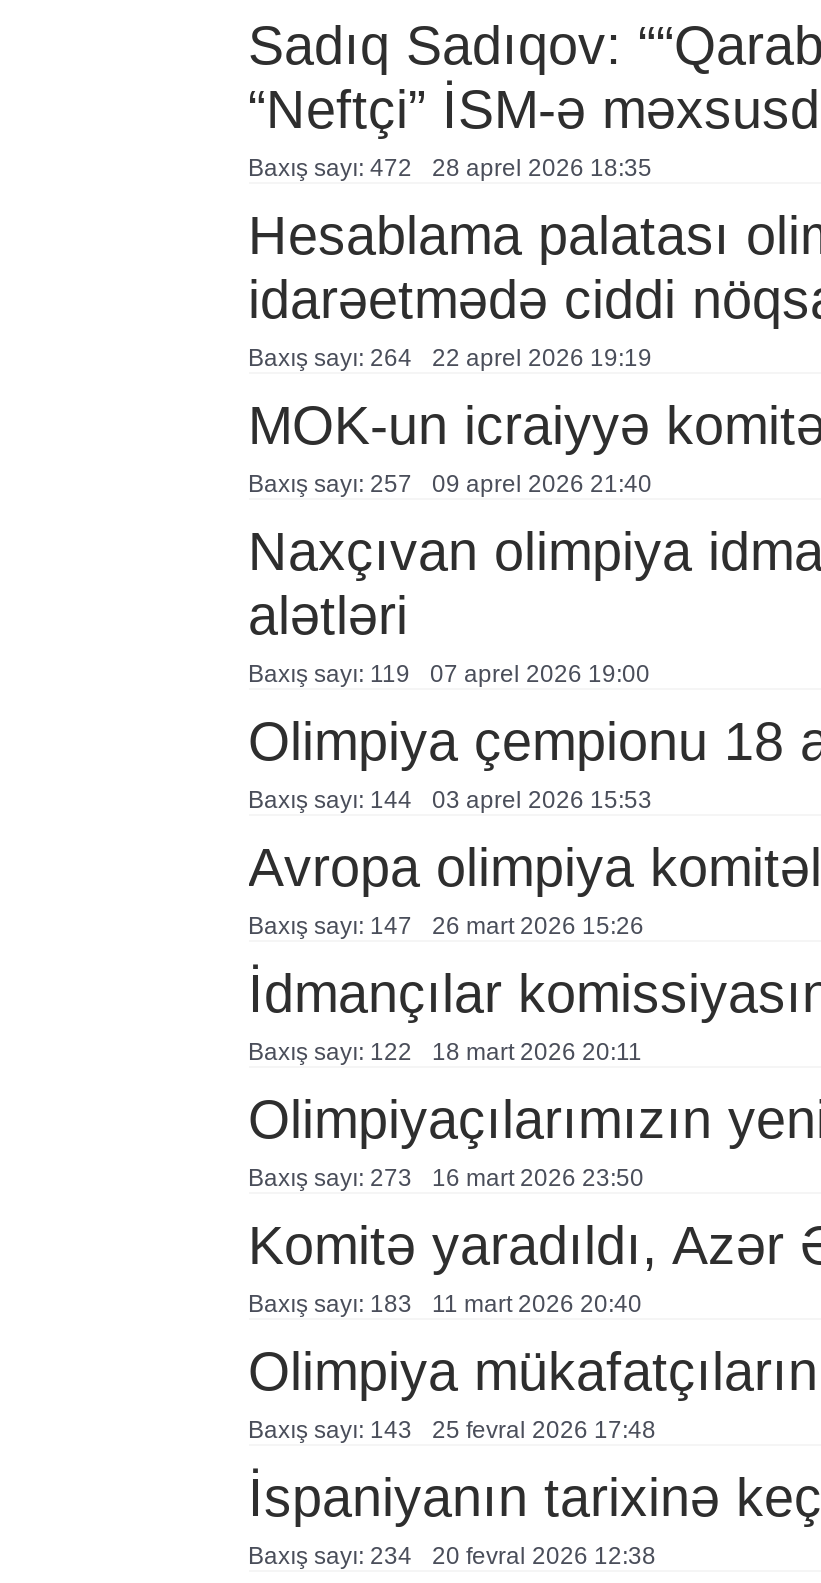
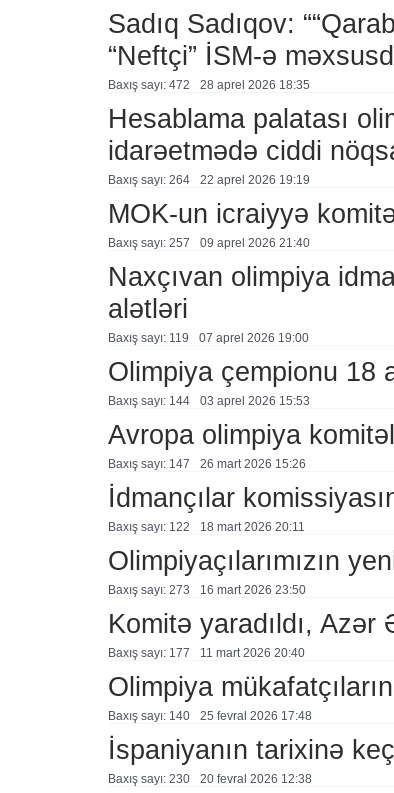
- Baxış sayı: 183 11 mart 2026 20:40
+ Baxış sayı: 177 11 mart 2026 20:40

- Baxış sayı: 143 25 fevral 2026 17:48
+ Baxış sayı: 140 25 fevral 2026 17:48

- Baxış sayı: 234 20 fevral 2026 12:38
+ Baxış sayı: 230 20 fevral 2026 12:38
